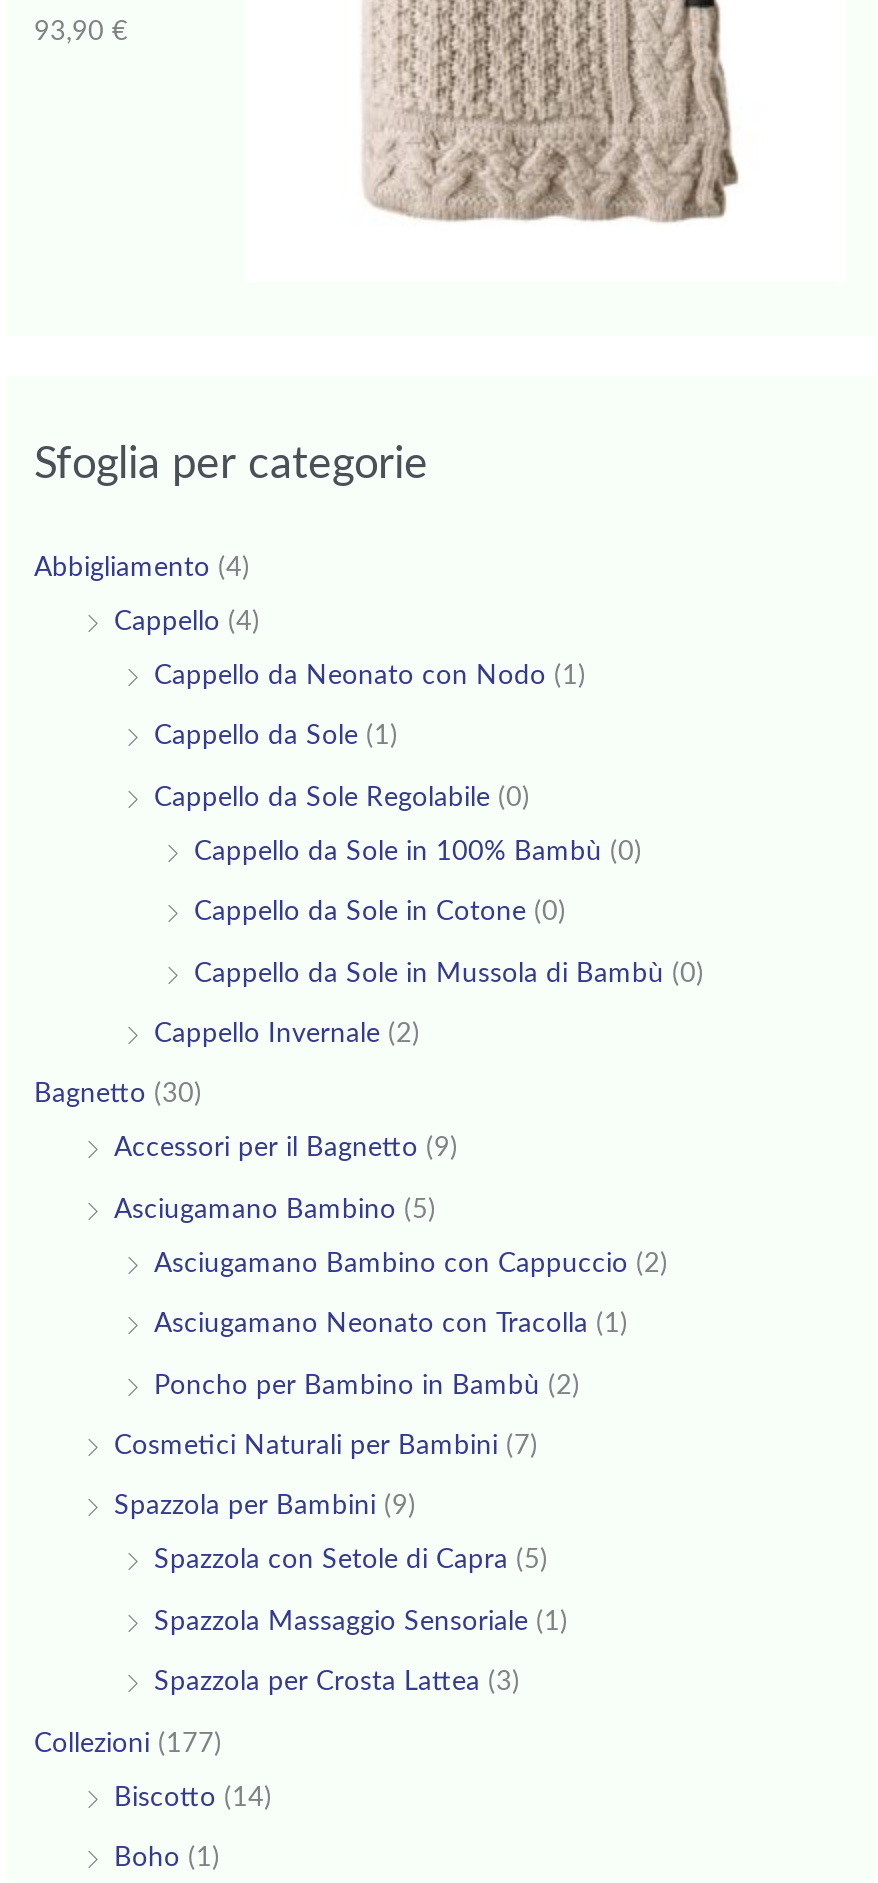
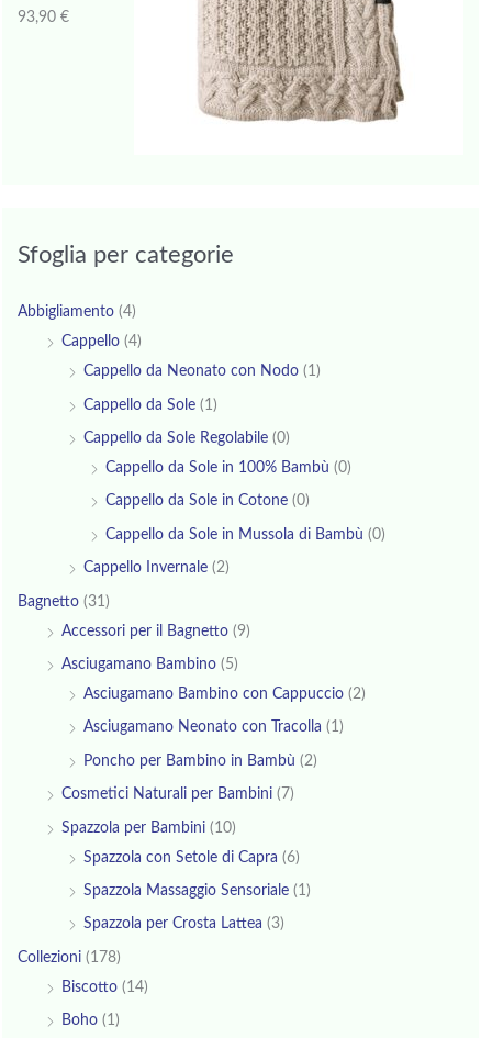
- Bagnetto (30)
+ Bagnetto (31)

- Spazzola per Bambini (9)
+ Spazzola per Bambini (10)

- Spazzola con Setole di Capra (5)
+ Spazzola con Setole di Capra (6)

- Collezioni (177)
+ Collezioni (178)
